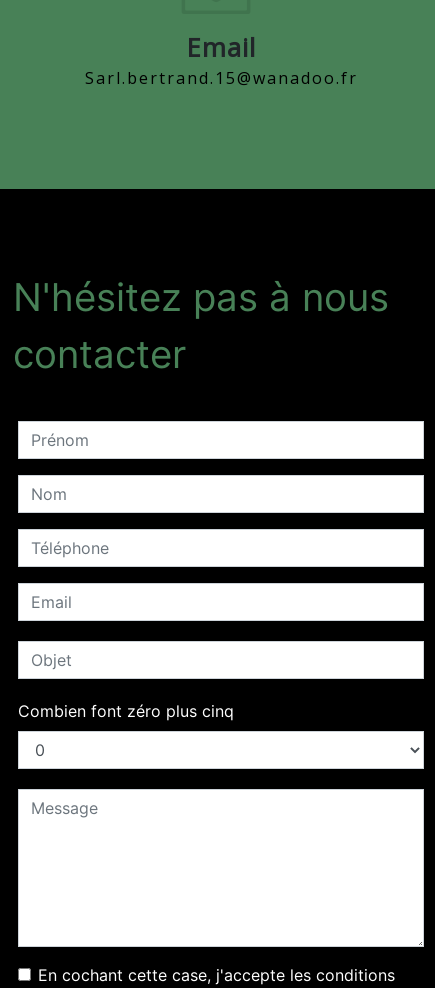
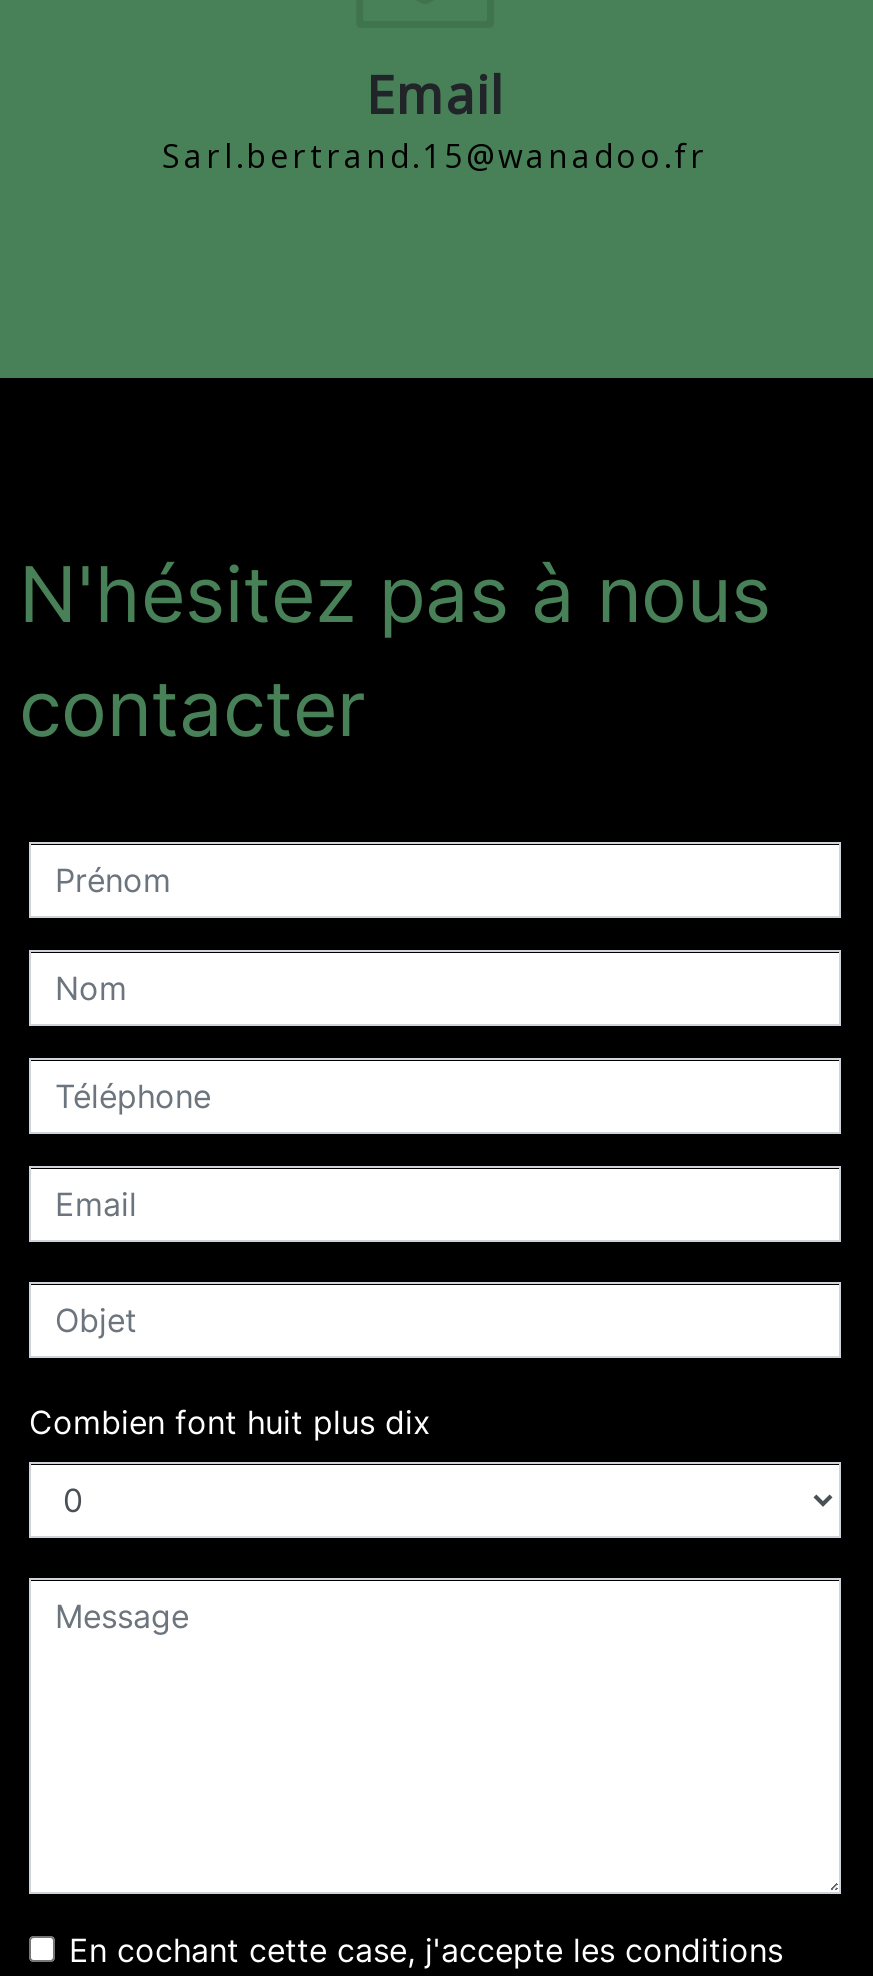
- Combien font zéro plus cinq
+ Combien font huit plus dix
